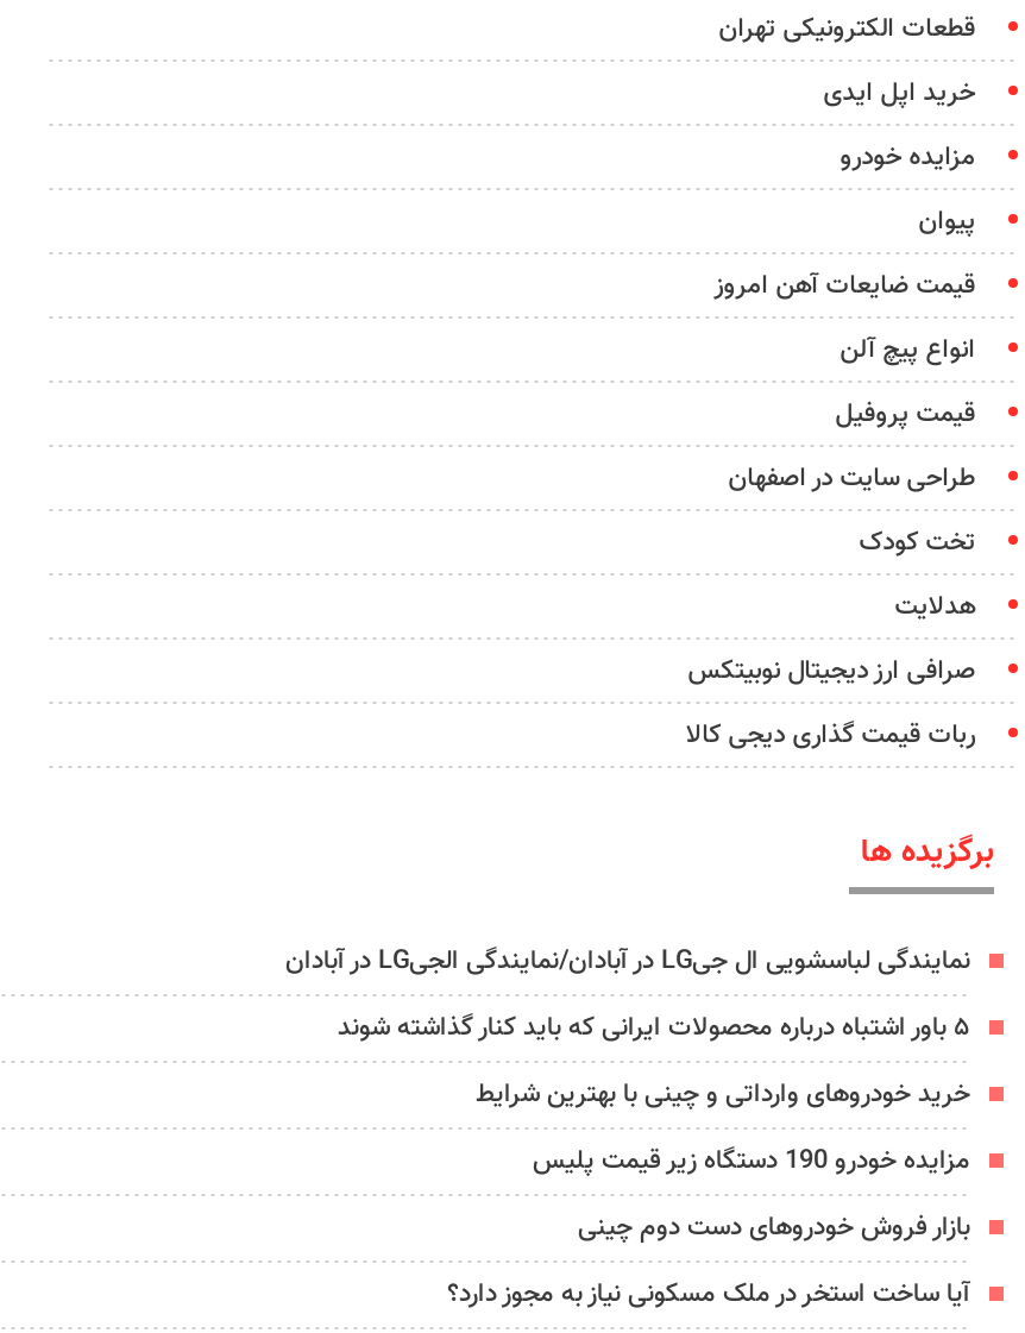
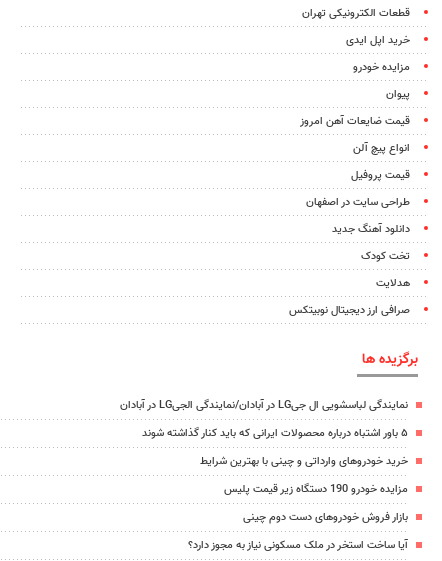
+ دانلود آهنگ جدید

moved down: تخت کودک | هدلایت | صرافی ارز دیجیتال نوبیتکس

- ربات قیمت گذاری دیجی کالا
